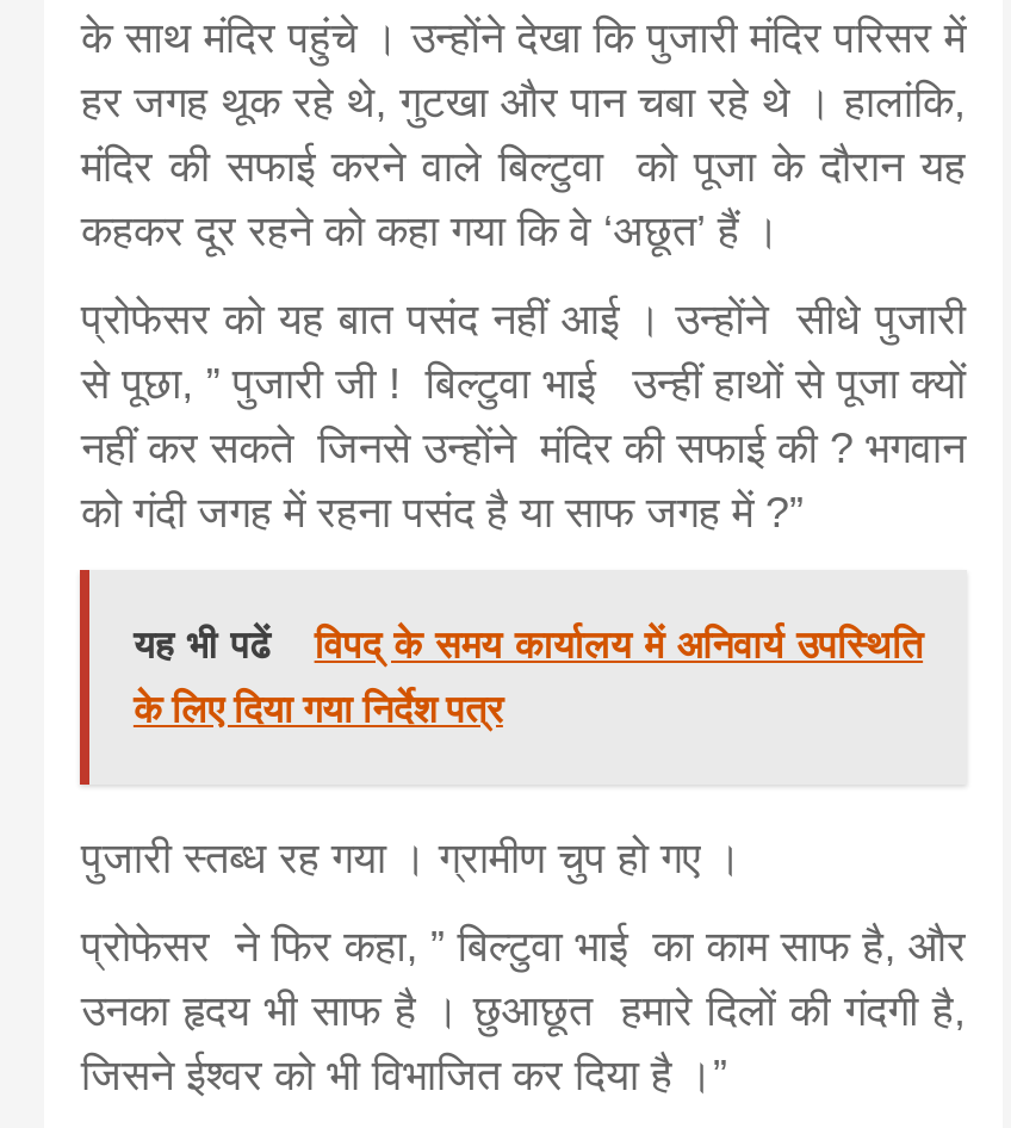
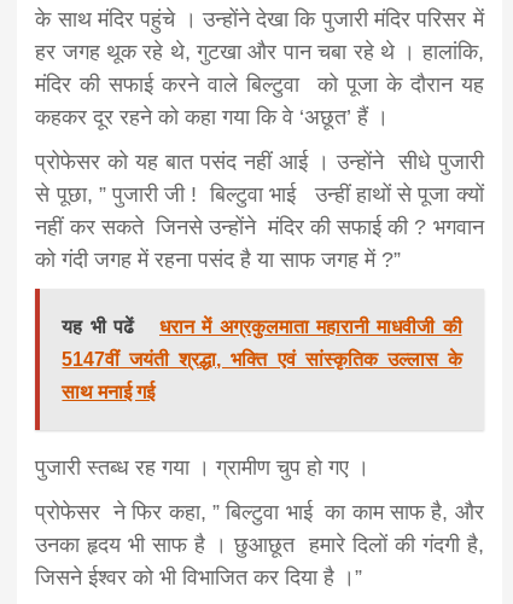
- विपद् के समय कार्यालय में अनिवार्य उपस्थिति
- के लिए दिया गया निर्देश पत्र
+ धरान में अग्रकुलमाता महारानी माधवीजी की
+ 5147वीं जयंती श्रद्धा, भक्ति एवं सांस्कृतिक उल्लास के
+ साथ मनाई गई
